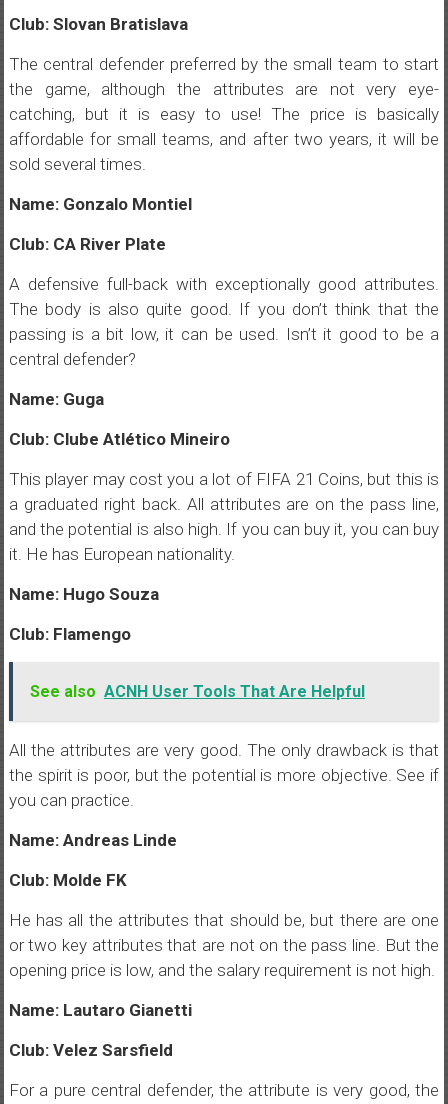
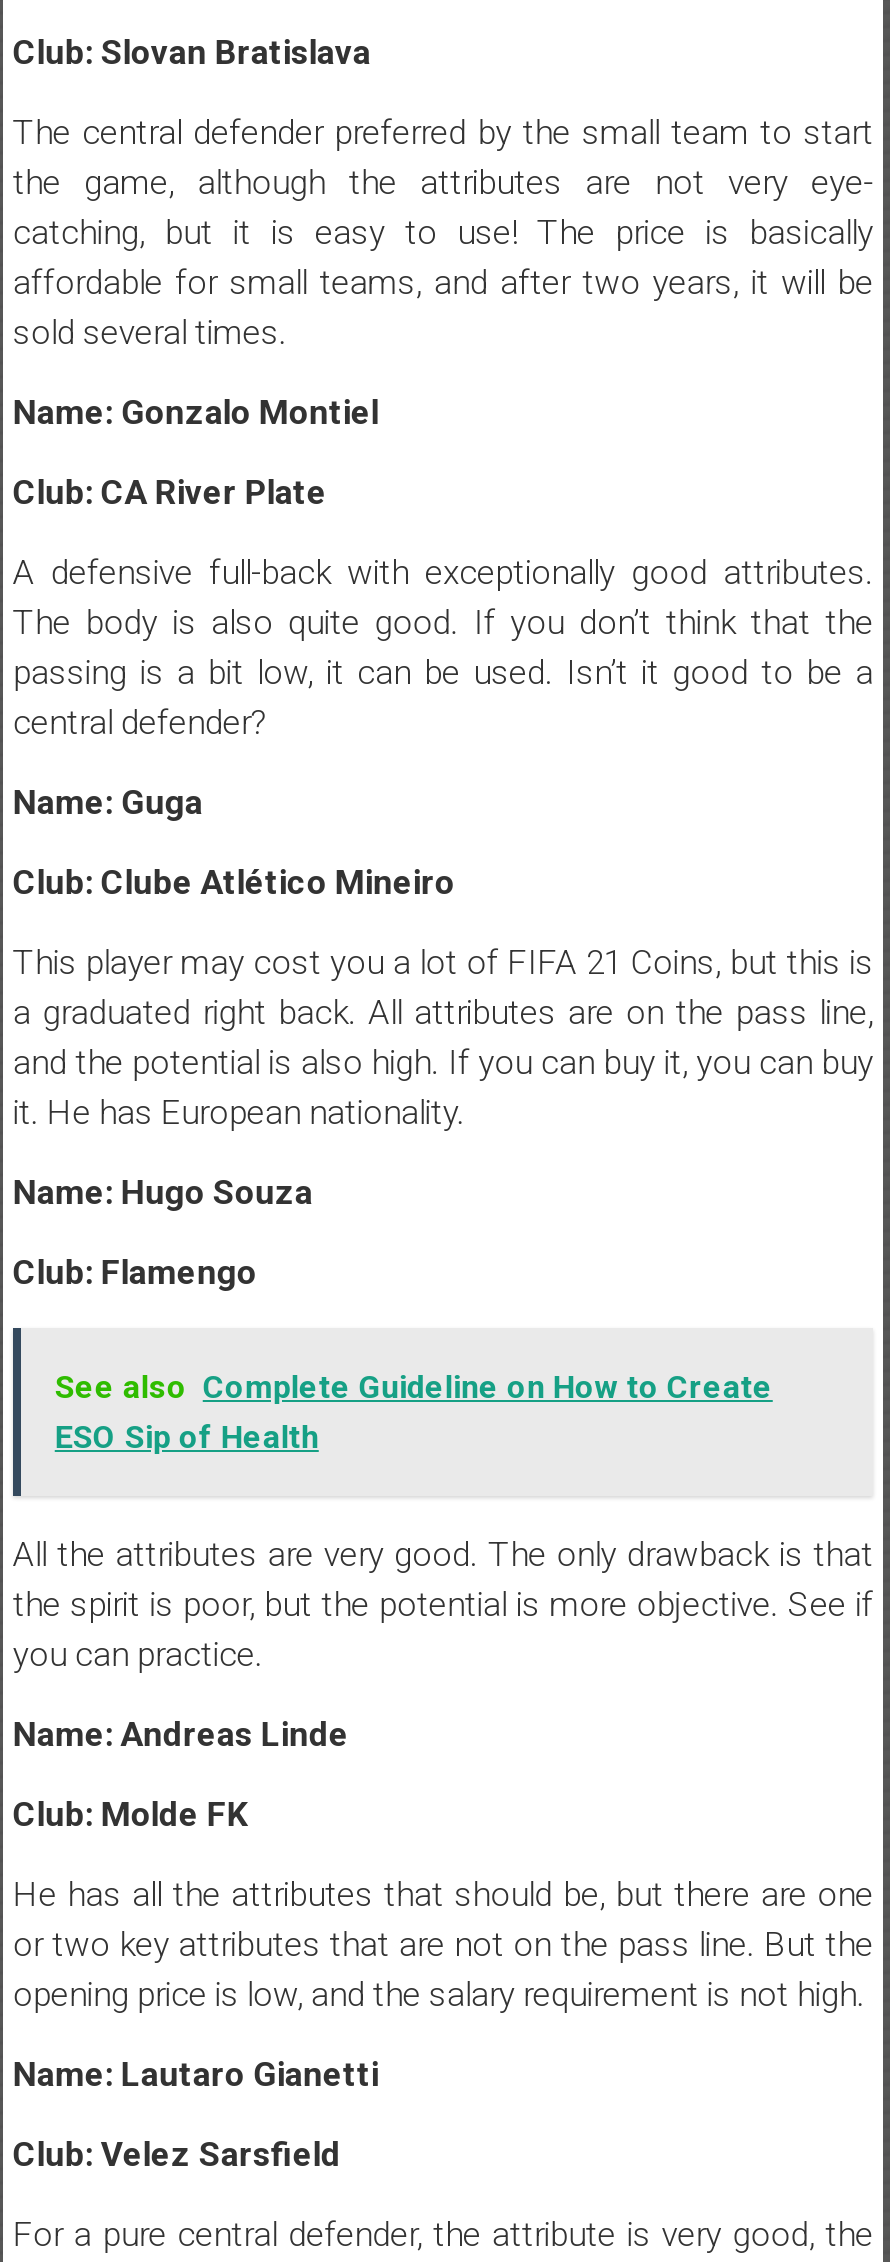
- See also ACNH User Tools That Are Helpful
+ See also Complete Guideline on How to Create
+ ESO Sip of Health
